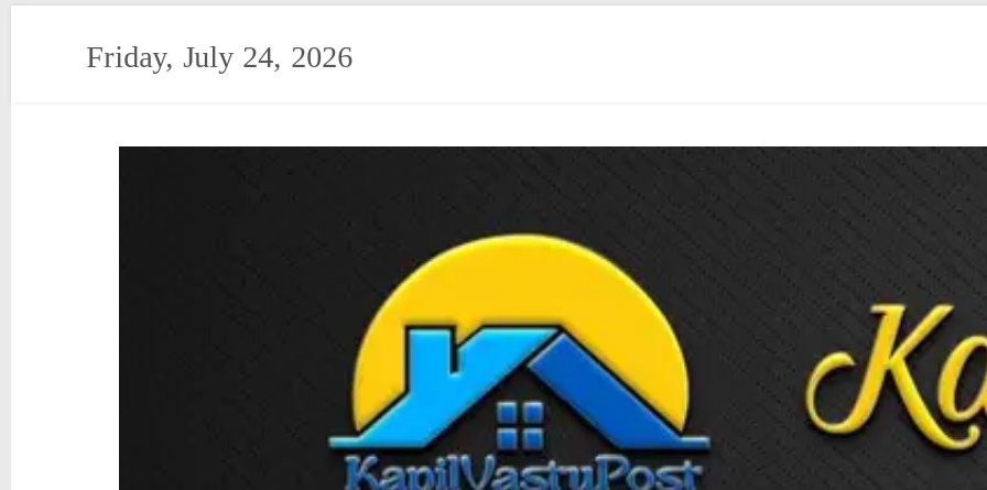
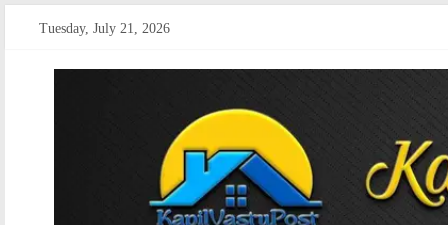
- Friday, July 24, 2026
+ Tuesday, July 21, 2026
